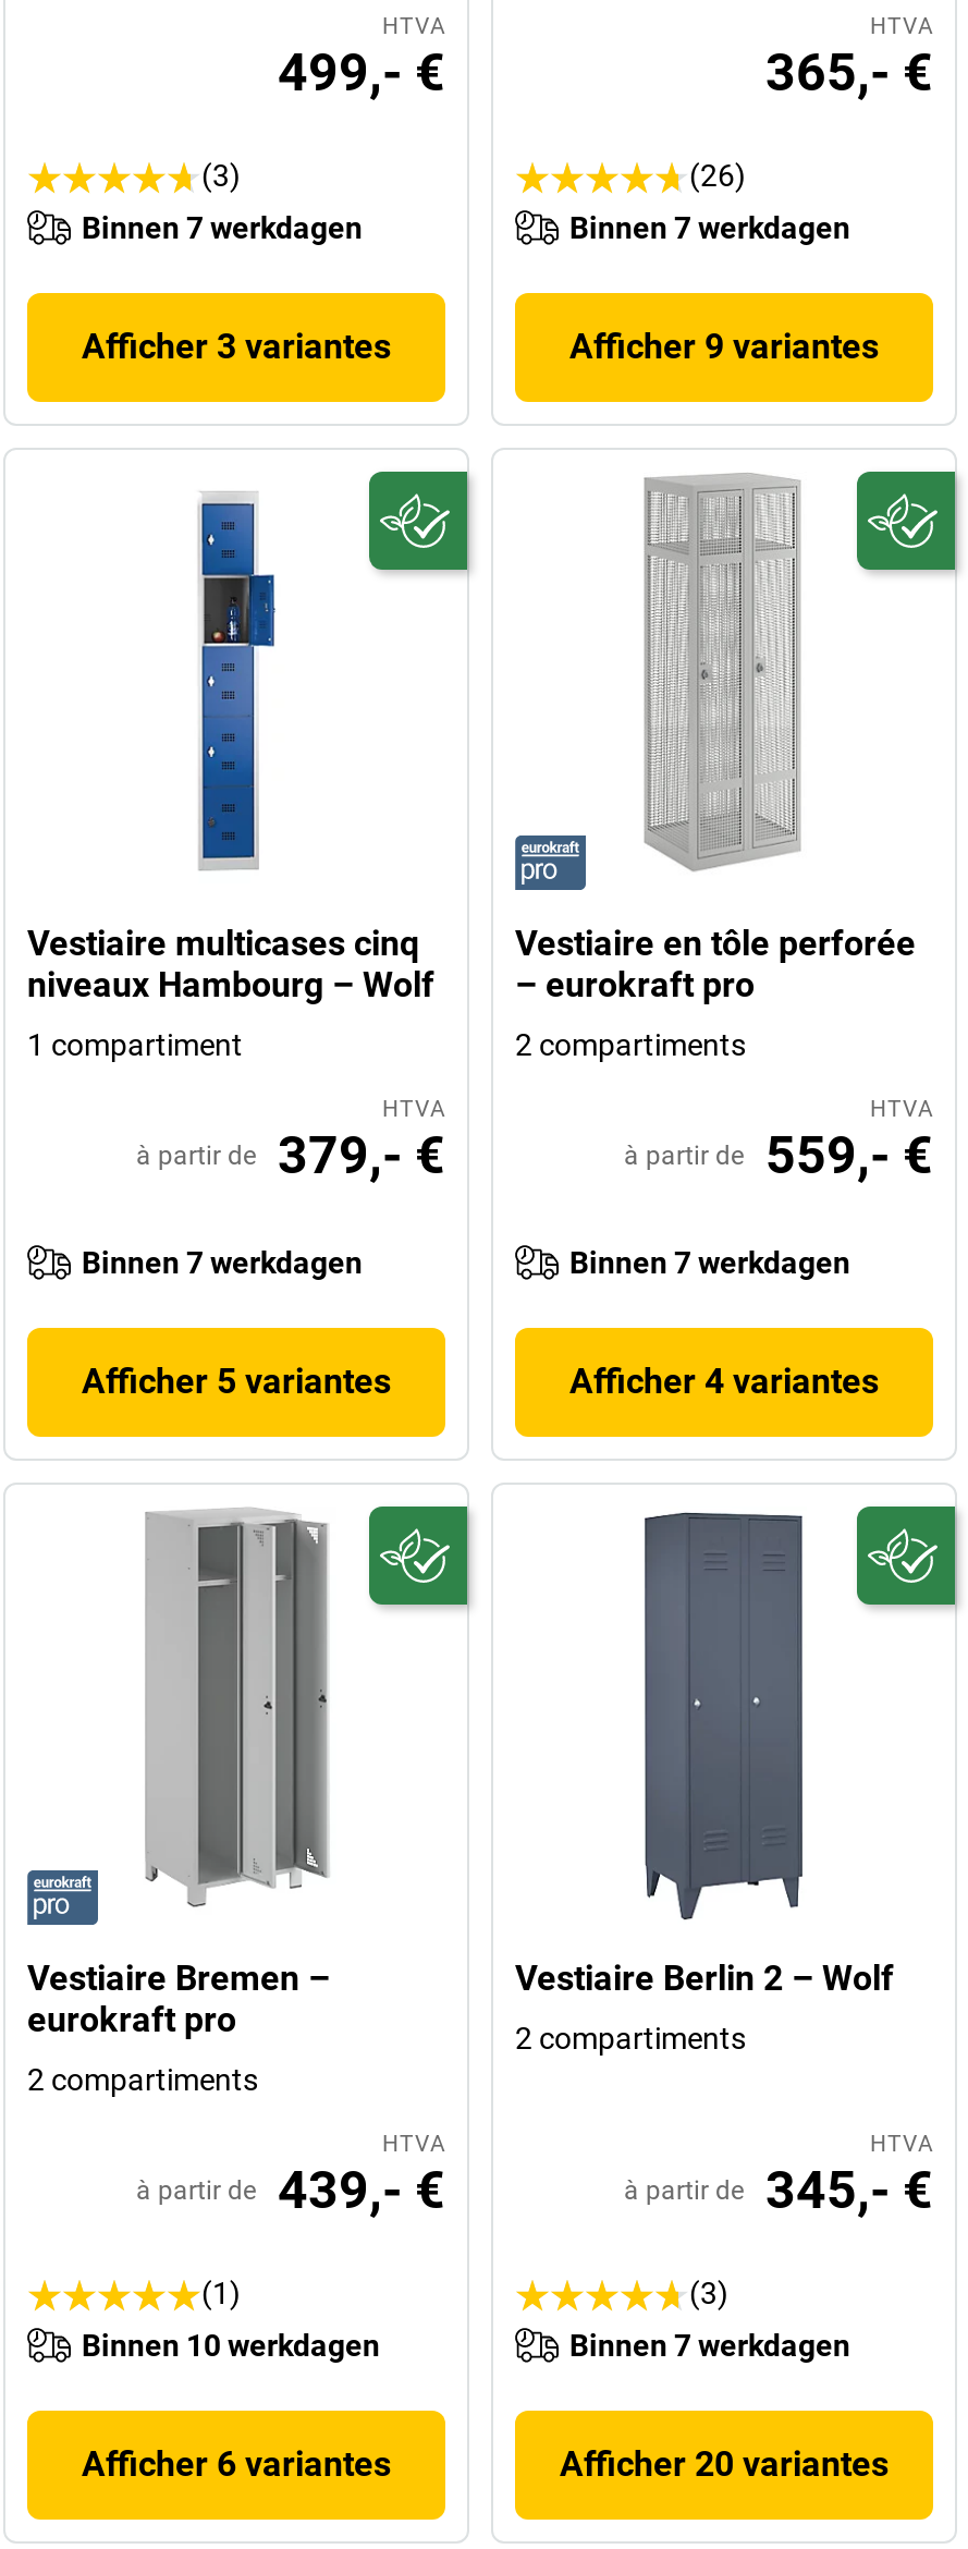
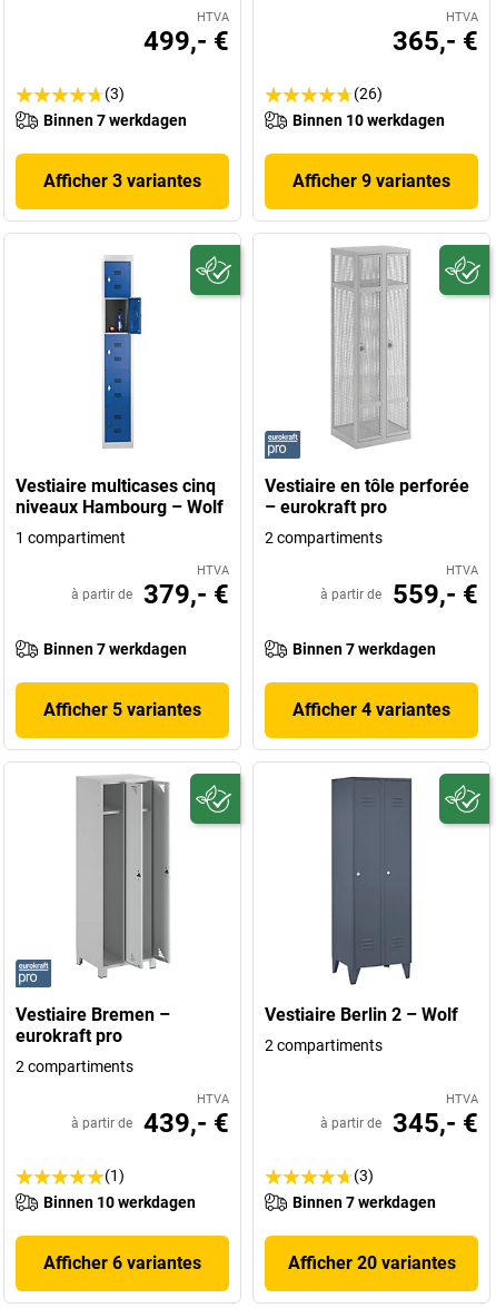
- Binnen 7 werkdagen
+ Binnen 10 werkdagen
